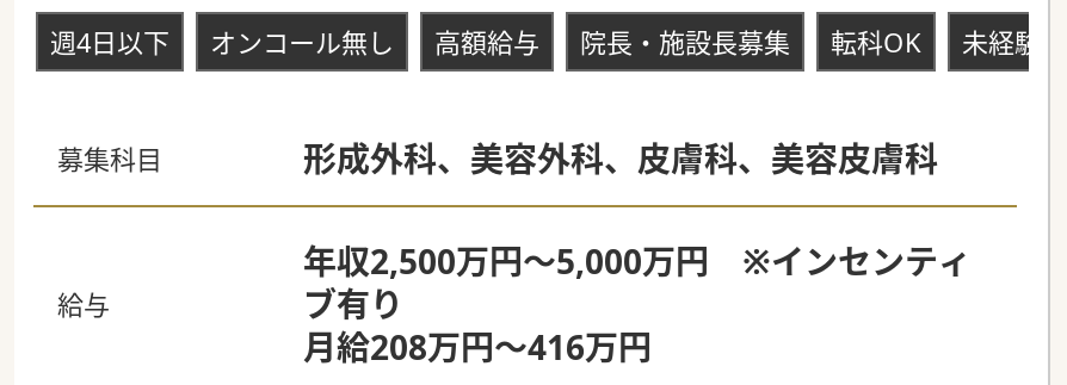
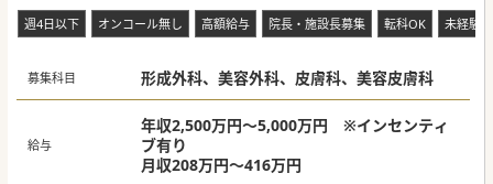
- 月給208万円～416万円
+ 月収208万円～416万円
